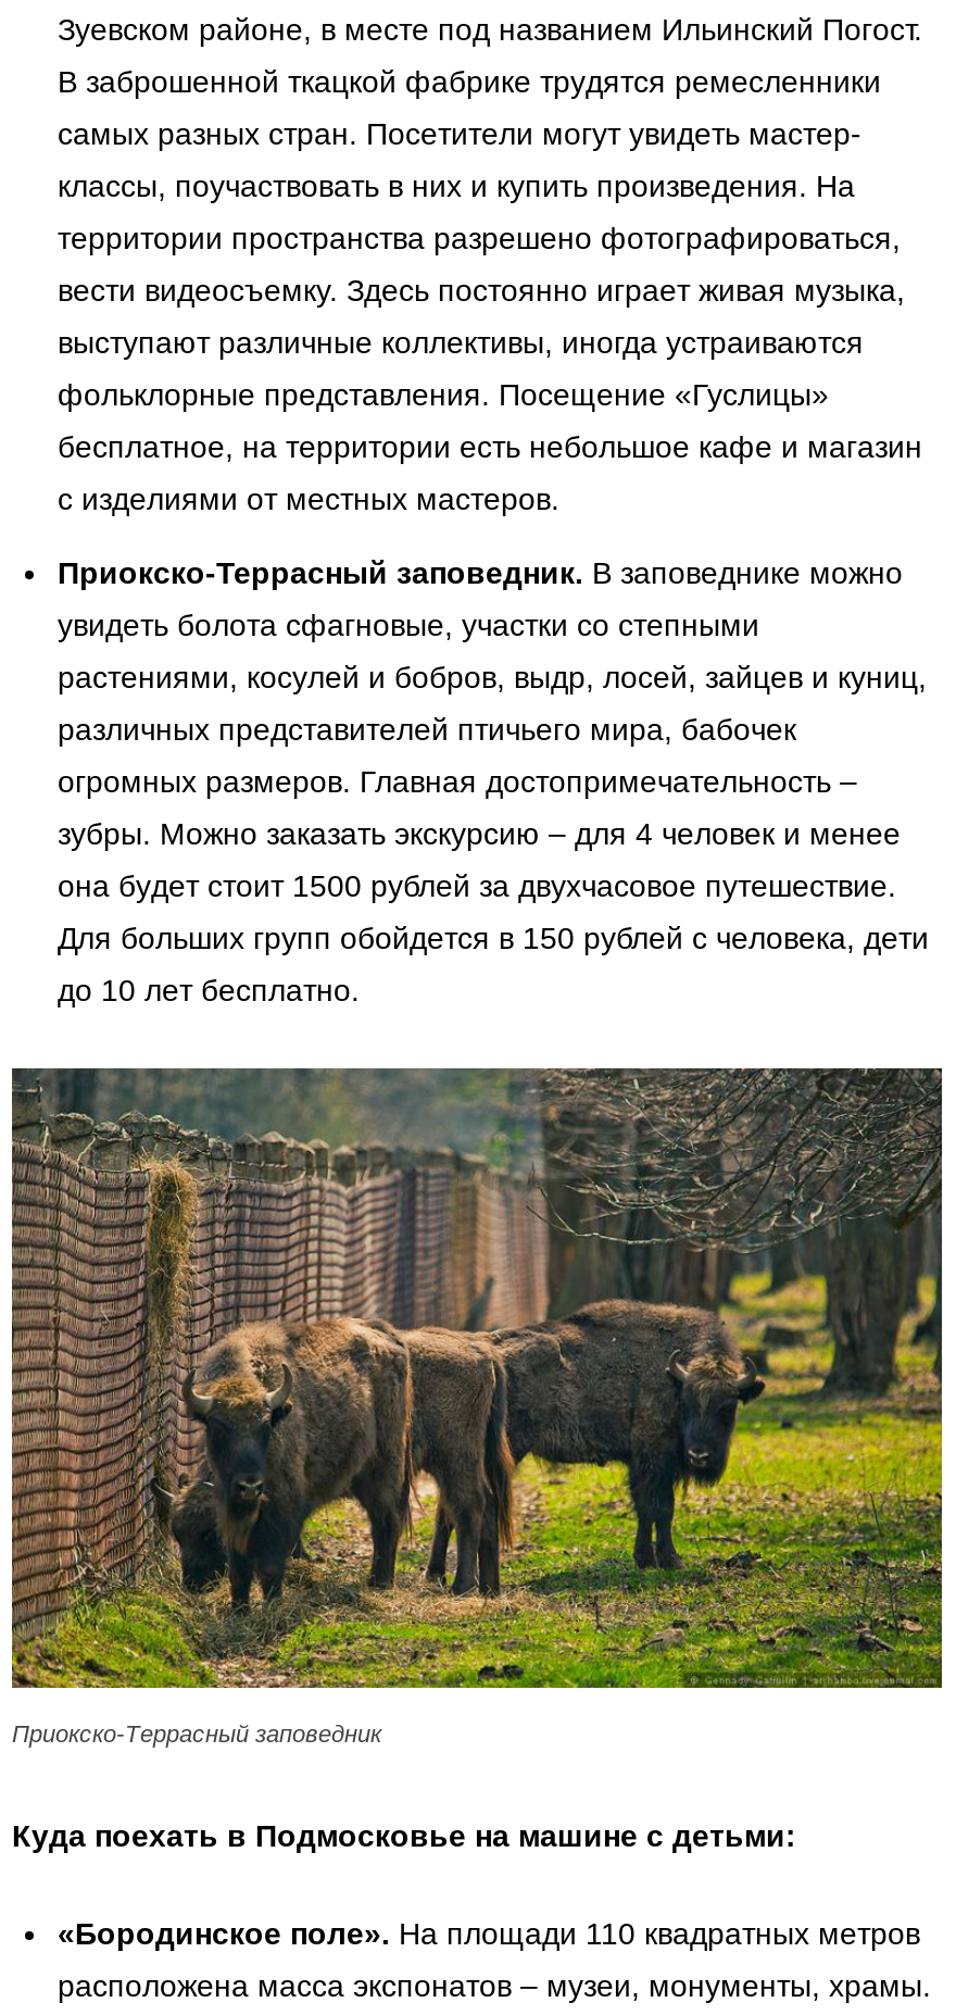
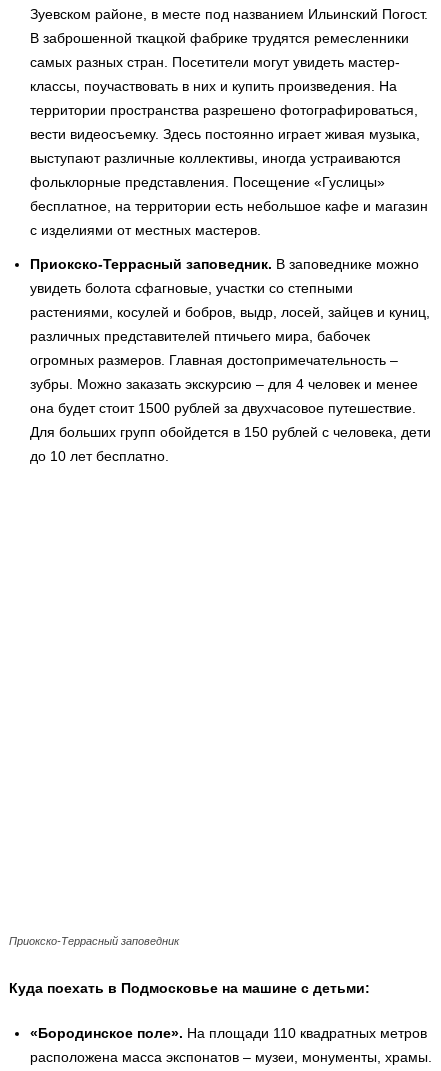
- [image]
